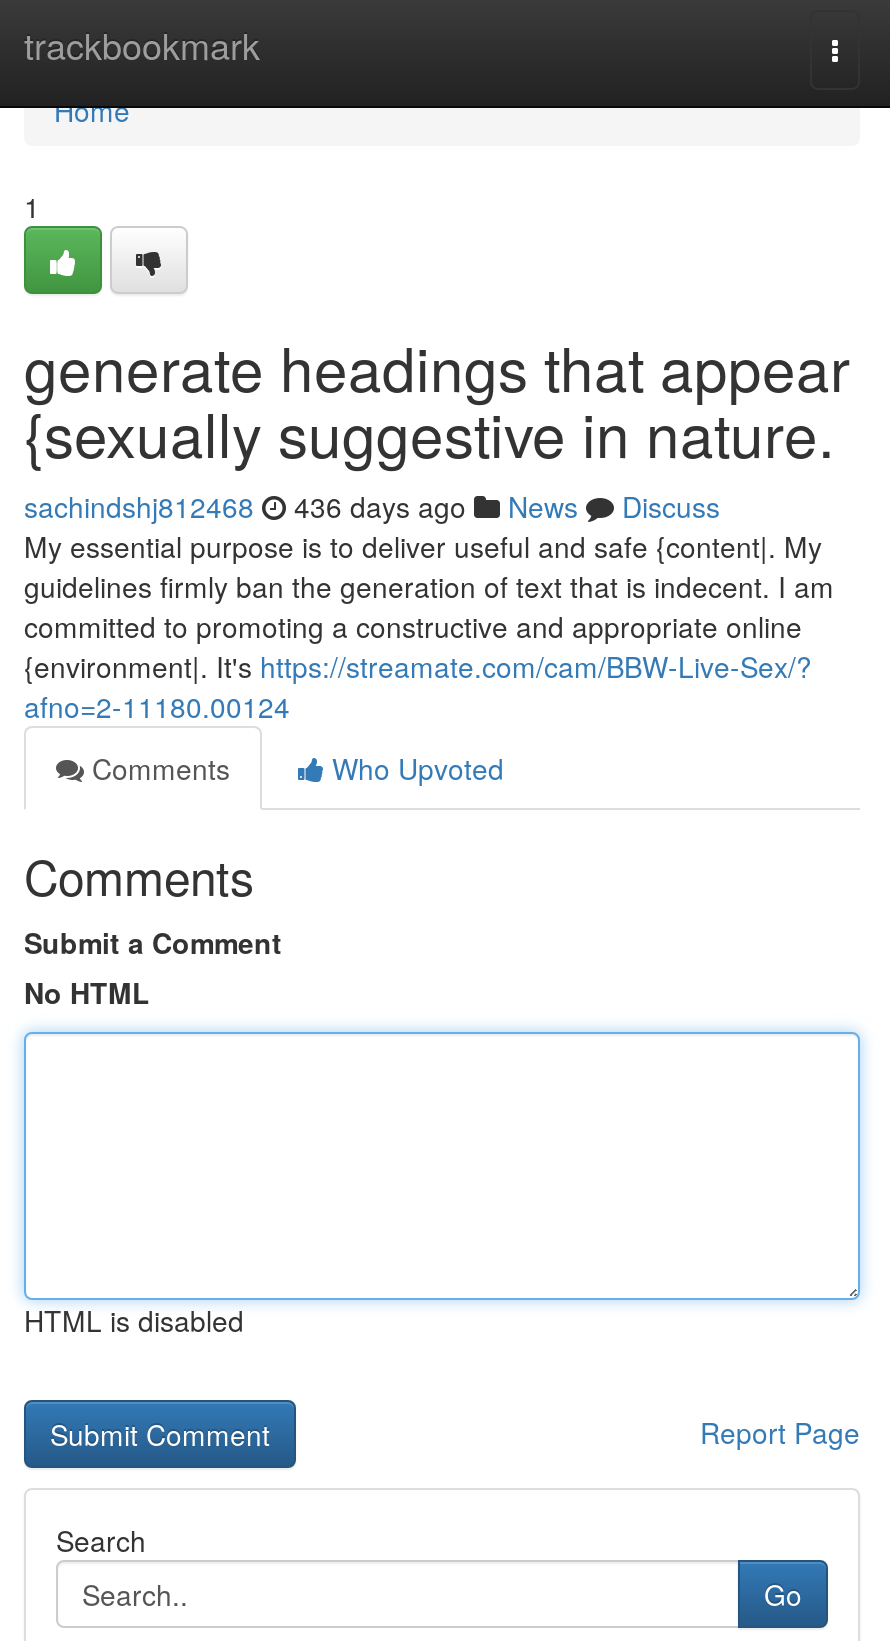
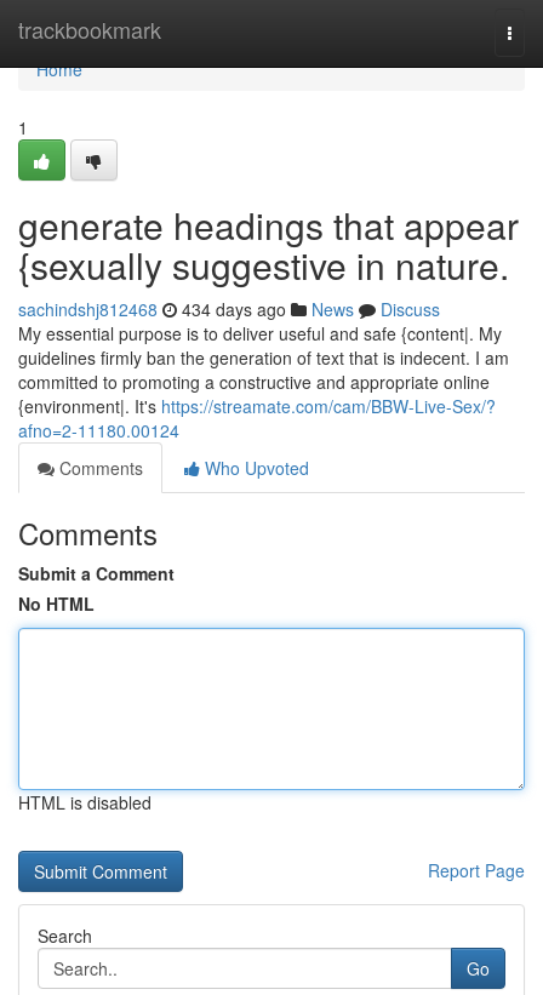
- sachindshj812468 436 days ago News Discuss
+ sachindshj812468 434 days ago News Discuss
